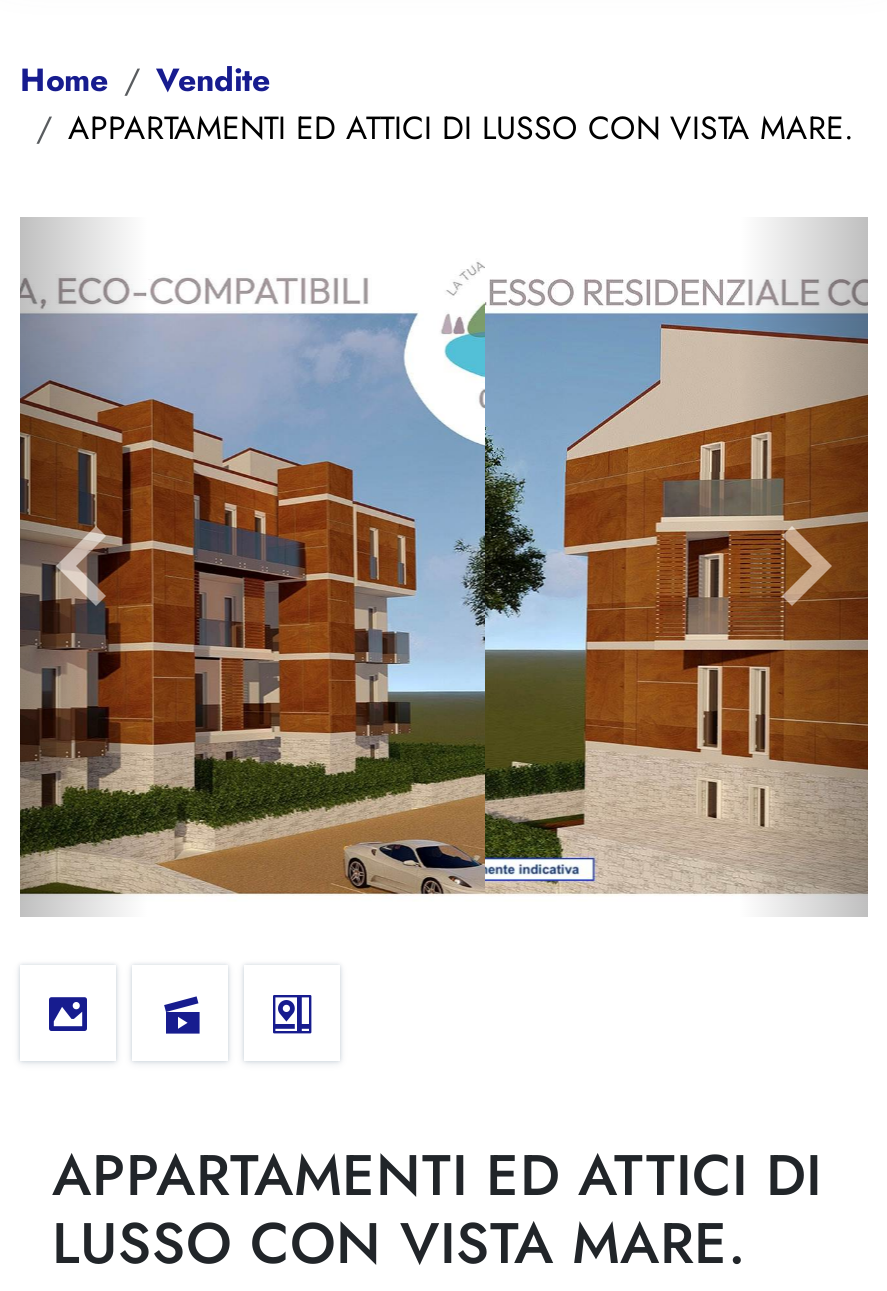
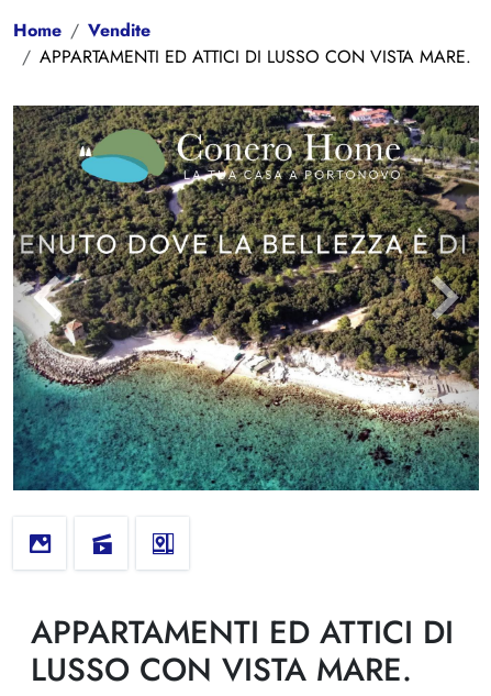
- [image]
+ [image]
